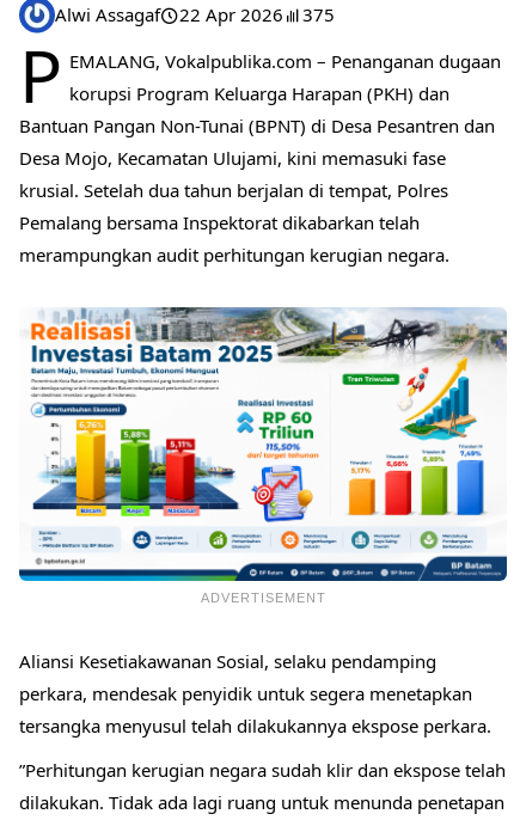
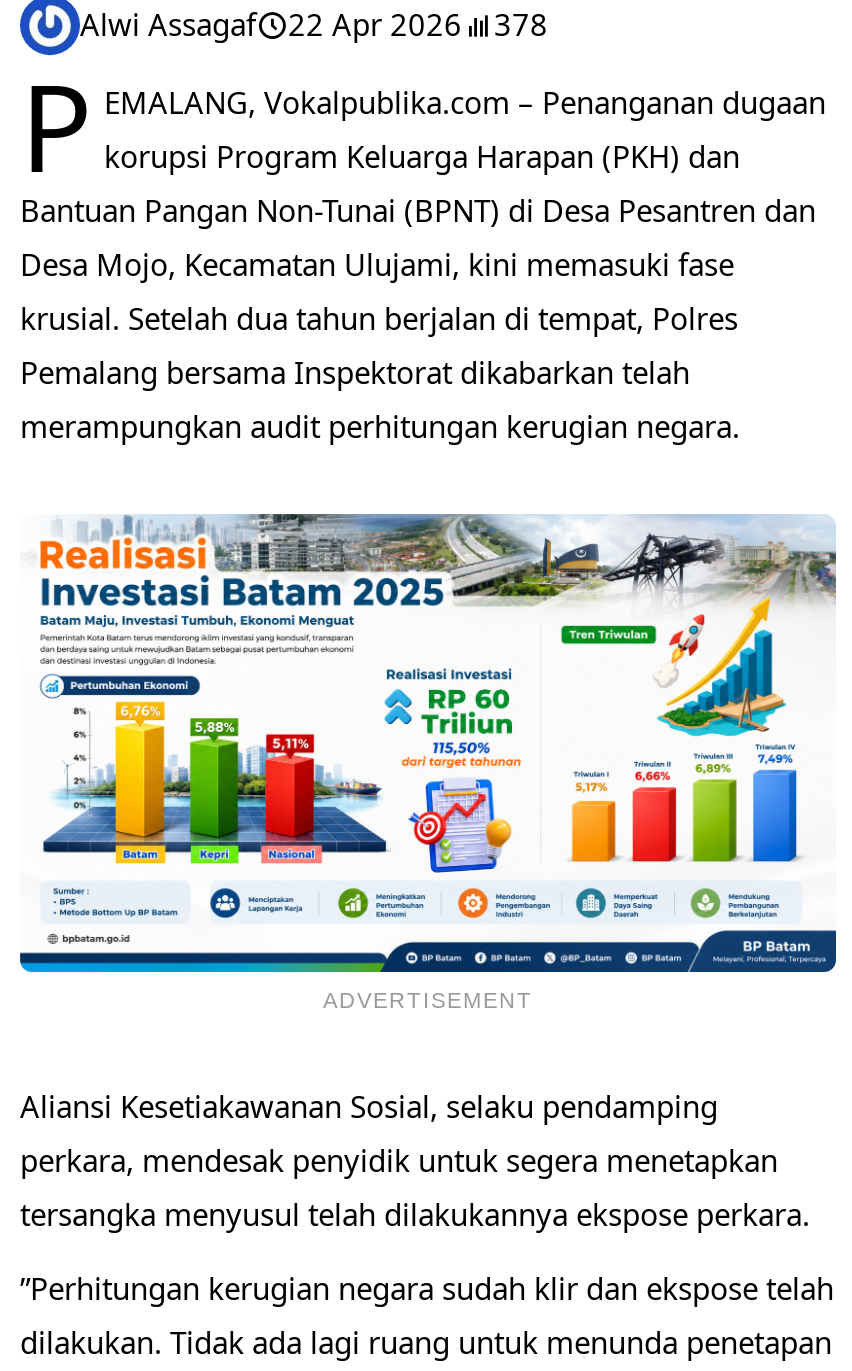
- Alwi Assagaf 22 Apr 2026 375
+ Alwi Assagaf 22 Apr 2026 378
